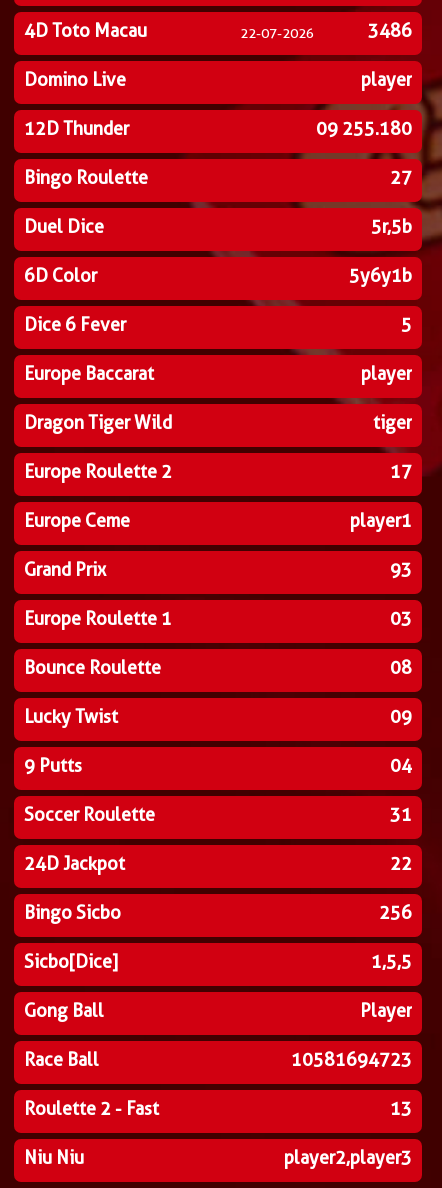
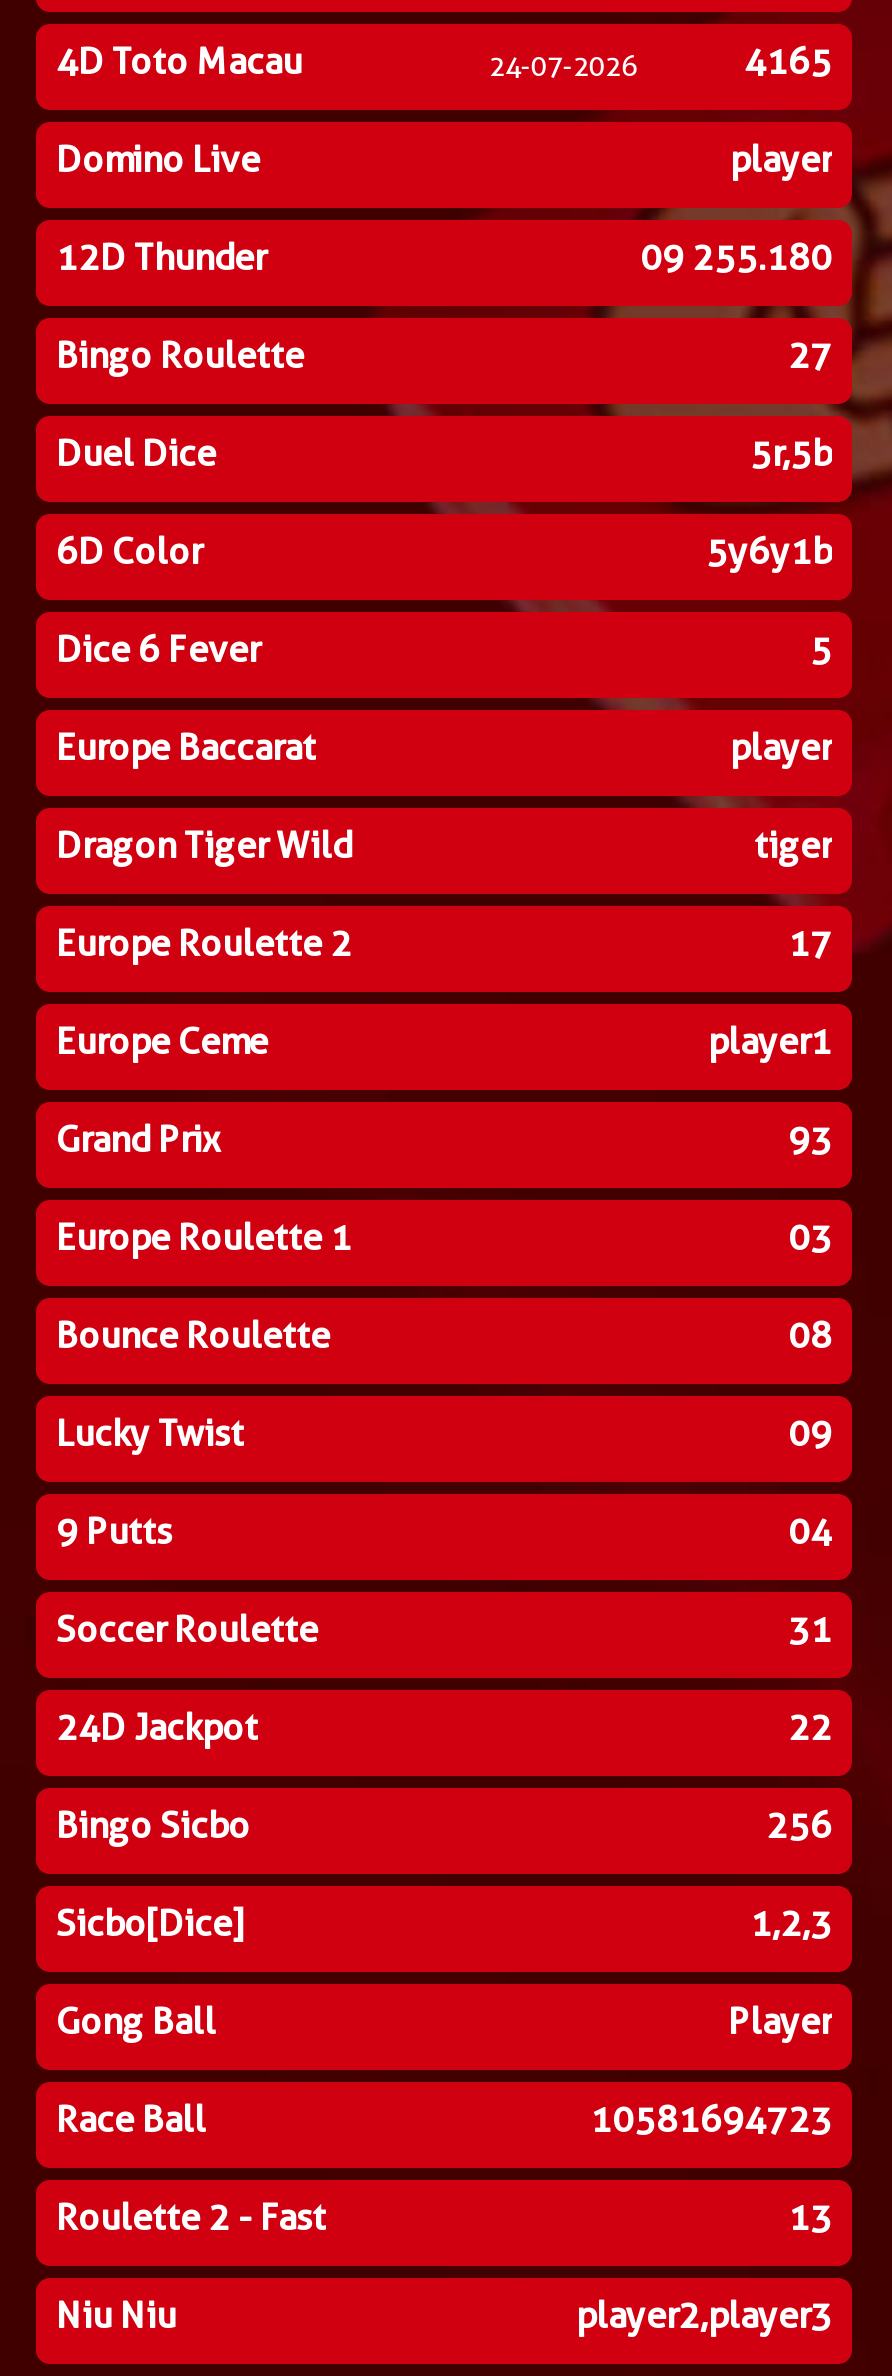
- 22-07-2026
+ 24-07-2026

- 3486
+ 4165

- 1,5,5
+ 1,2,3
